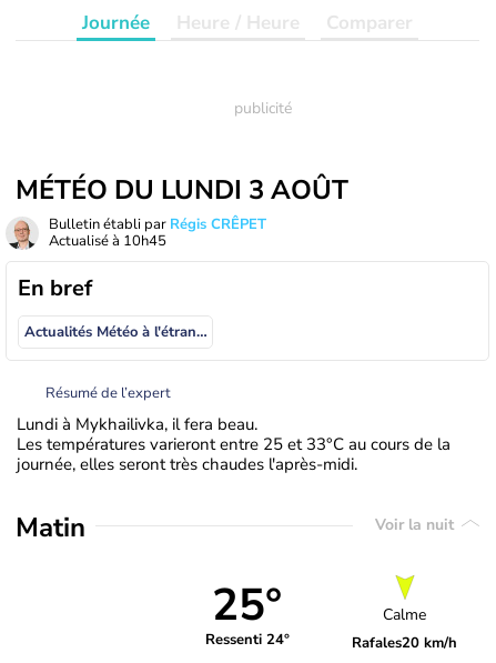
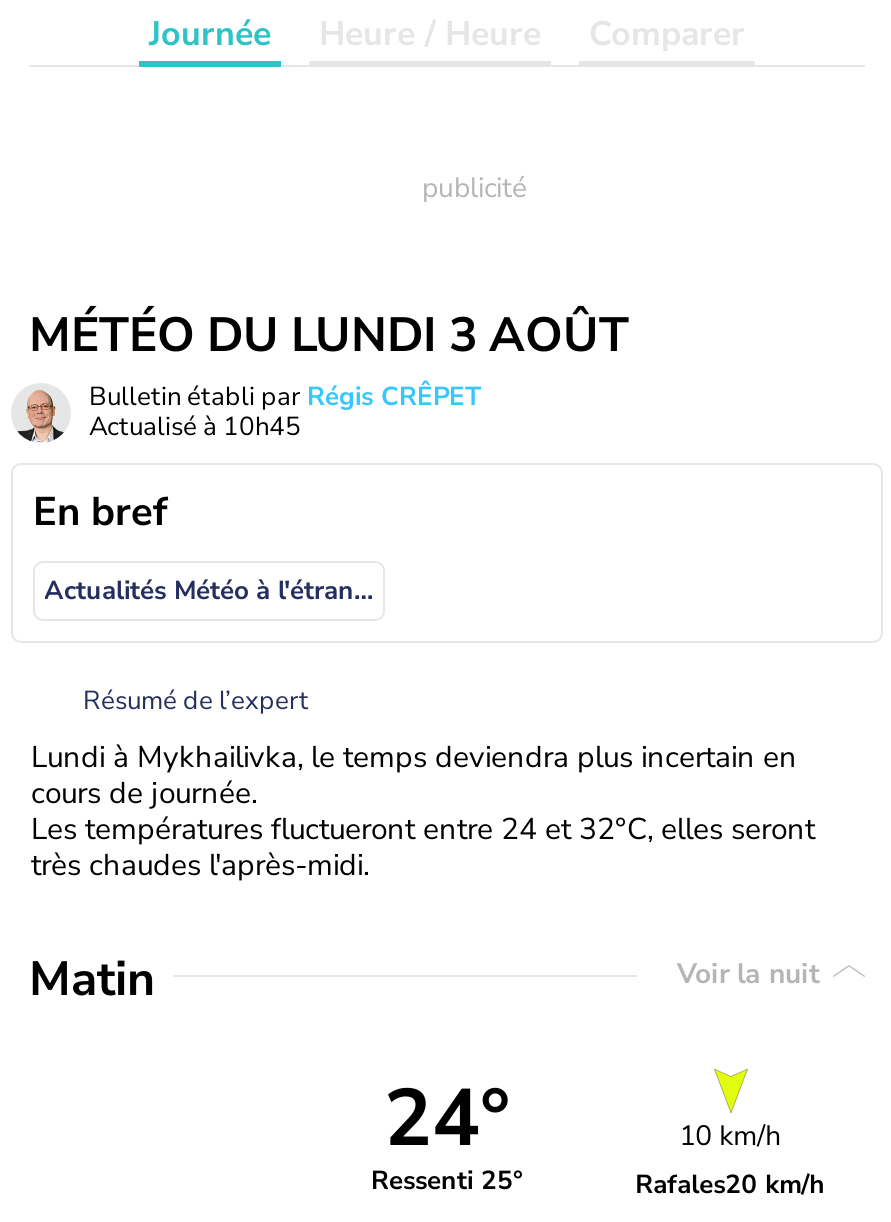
- Lundi à Mykhailivka, il fera beau.
- Les températures varieront entre 25 et 33°C au cours de la
- journée, elles seront très chaudes l'après-midi.
+ Lundi à Mykhailivka, le temps deviendra plus incertain en
+ cours de journée.
+ Les températures fluctueront entre 24 et 32°C, elles seront
+ très chaudes l'après-midi.

- 25°
- Ressenti 24°
+ 24°
+ Ressenti 25°

- Calme
+ 10 km/h
